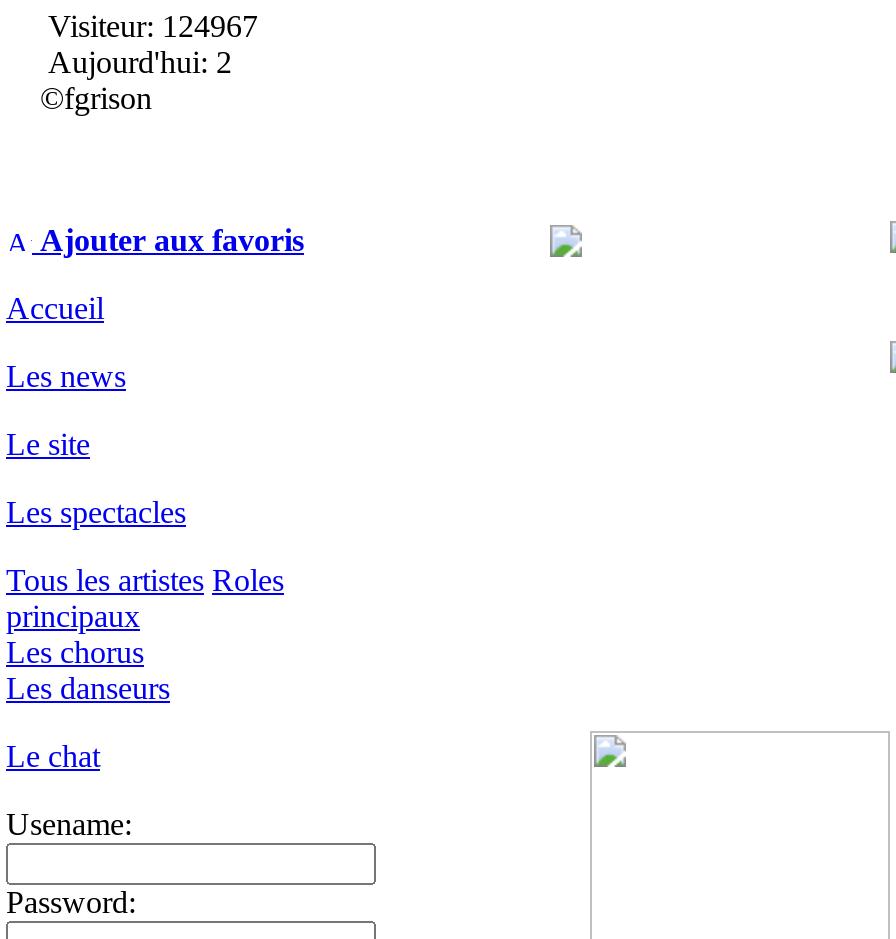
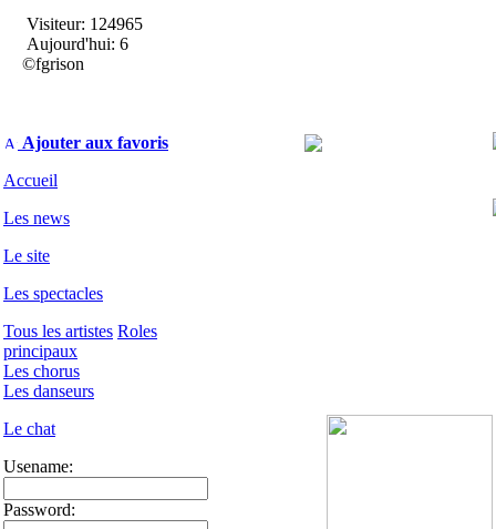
- Visiteur: 124967
+ Visiteur: 124965

- Aujourd'hui: 2
+ Aujourd'hui: 6
